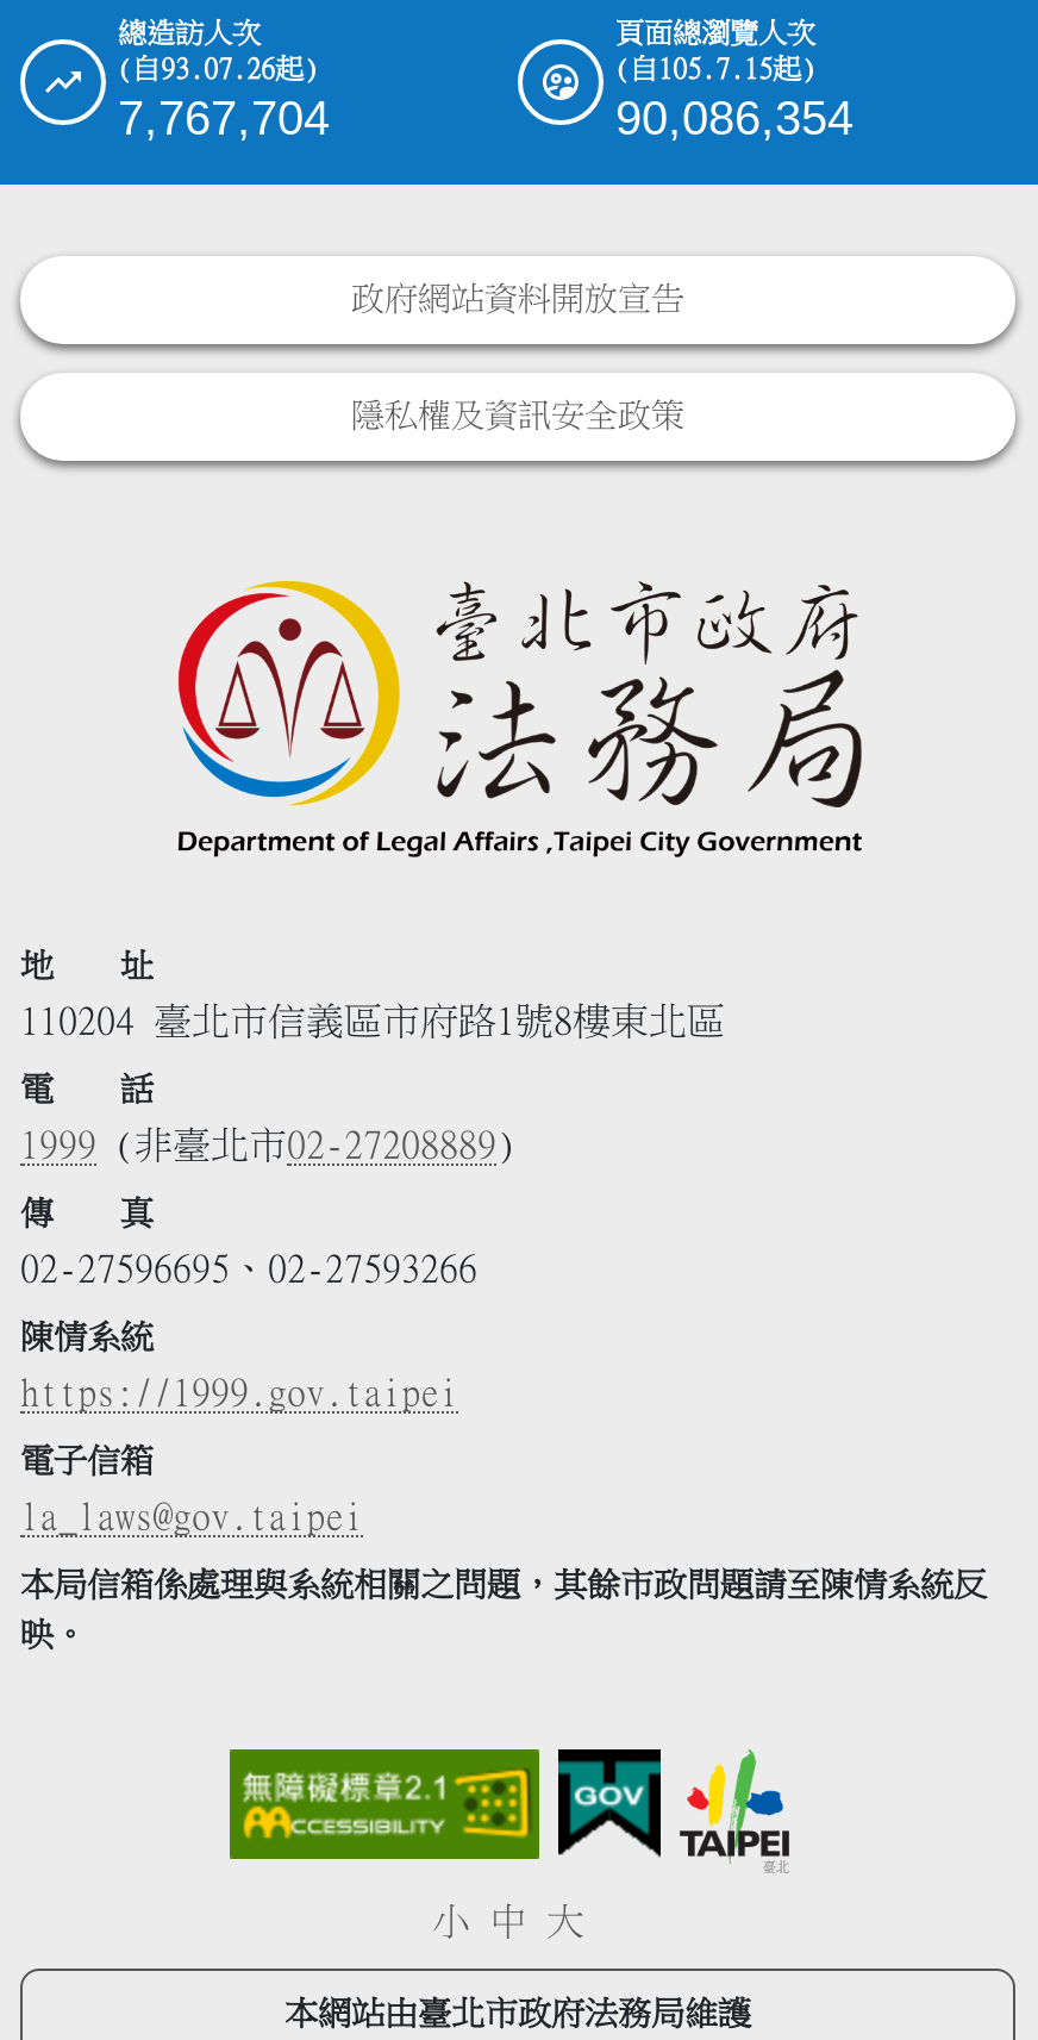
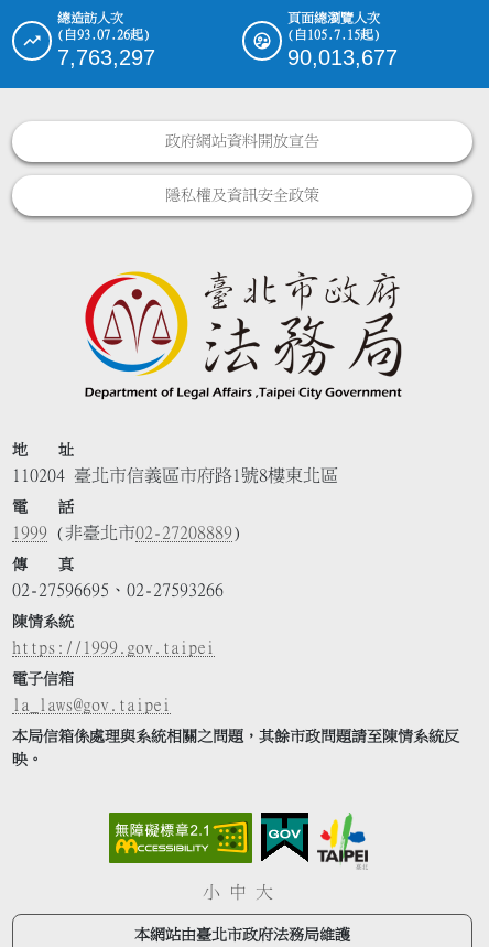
- 7,767,704
+ 7,763,297

- 90,086,354
+ 90,013,677
